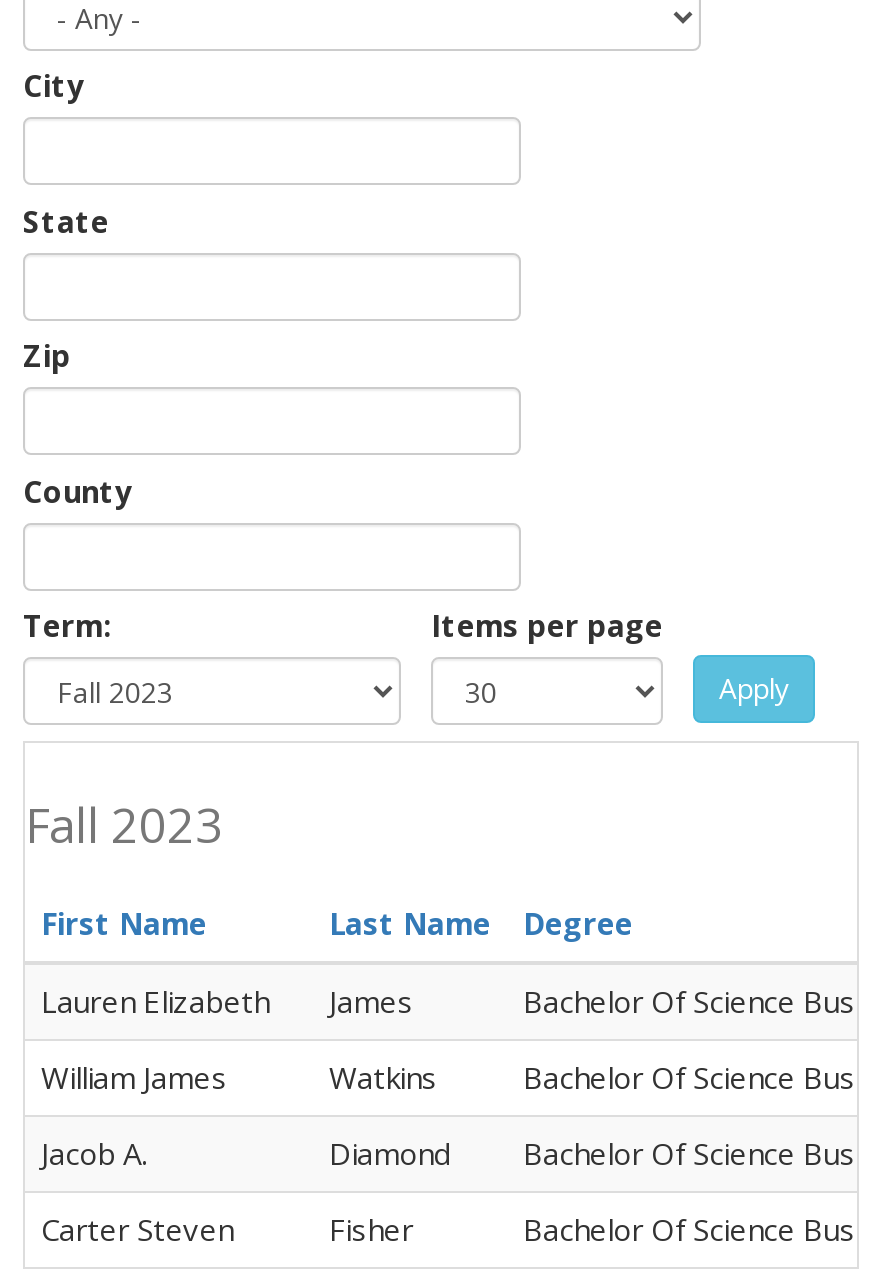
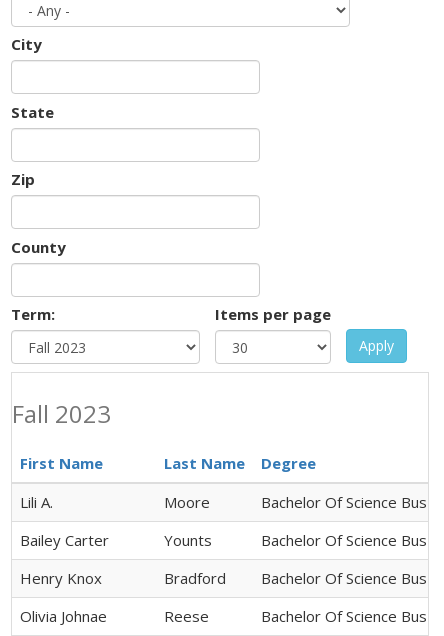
- Lauren Elizabeth
- James
+ Lili A.
+ Moore

- William James
- Watkins
+ Bailey Carter
+ Younts

- Jacob A.
- Diamond
+ Henry Knox
+ Bradford

- Carter Steven
- Fisher
+ Olivia Johnae
+ Reese
